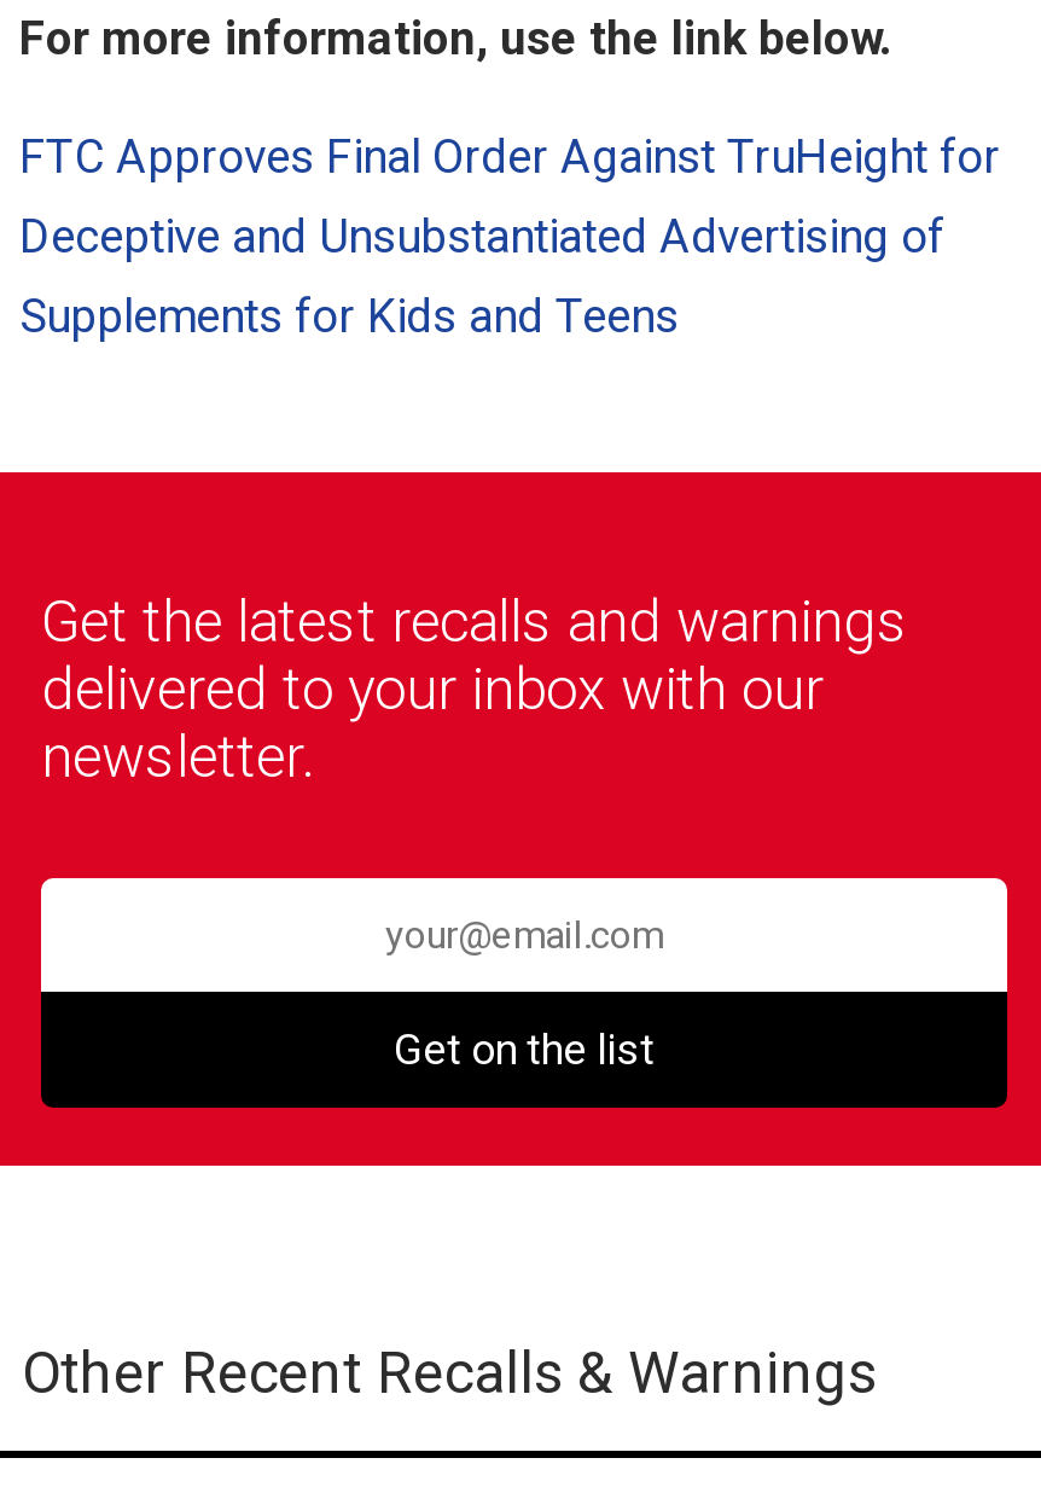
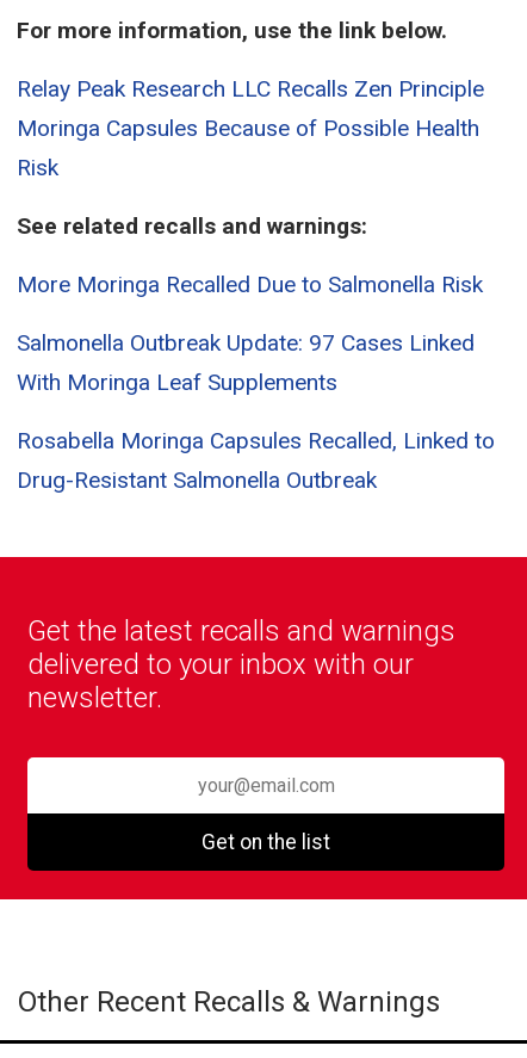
- FTC Approves Final Order Against TruHeight for
- Deceptive and Unsubstantiated Advertising of
- Supplements for Kids and Teens
+ Relay Peak Research LLC Recalls Zen Principle
+ Moringa Capsules Because of Possible Health
+ Risk
+ See related recalls and warnings:
+ More Moringa Recalled Due to Salmonella Risk
+ Salmonella Outbreak Update: 97 Cases Linked
+ With Moringa Leaf Supplements
+ Rosabella Moringa Capsules Recalled, Linked to
+ Drug-Resistant Salmonella Outbreak
